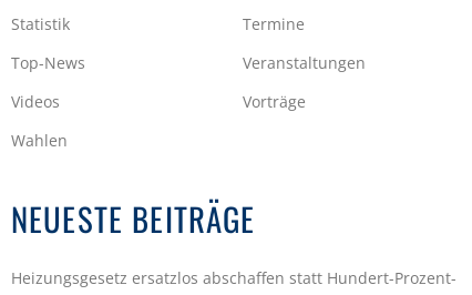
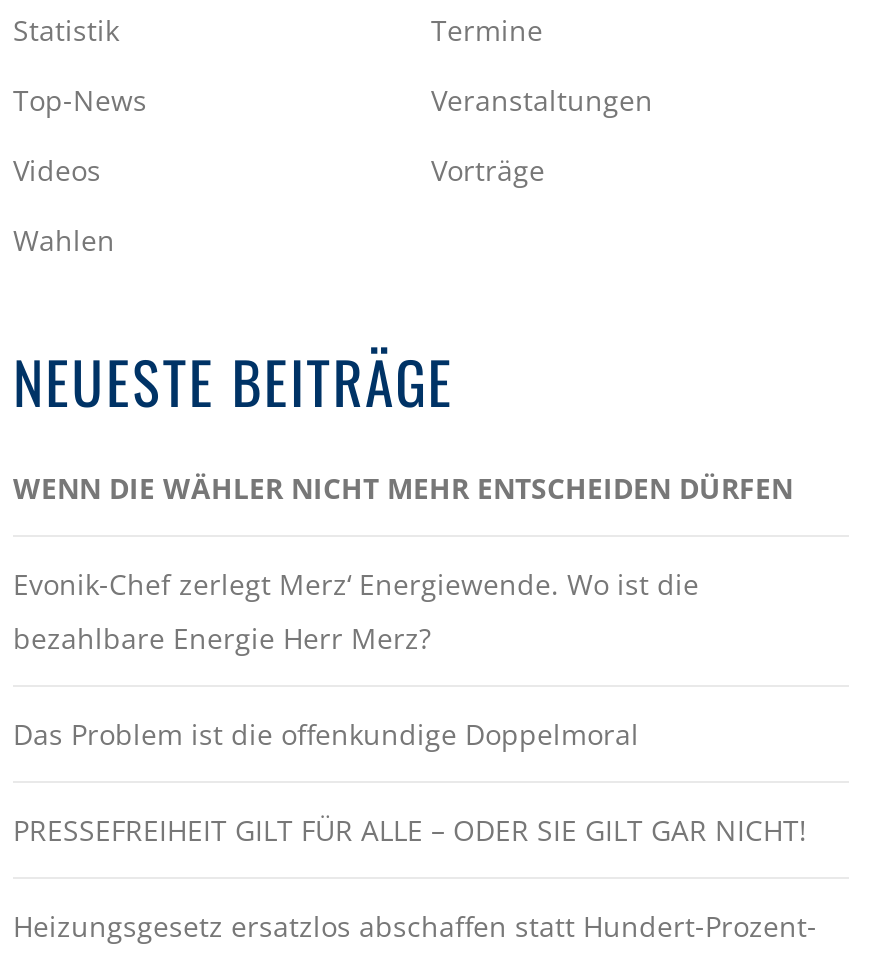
+ WENN DIE WÄHLER NICHT MEHR ENTSCHEIDEN DÜRFEN
+ Evonik-Chef zerlegt Merz‘ Energiewende. Wo ist die
+ bezahlbare Energie Herr Merz?
+ Das Problem ist die offenkundige Doppelmoral
+ PRESSEFREIHEIT GILT FÜR ALLE – ODER SIE GILT GAR NICHT!
